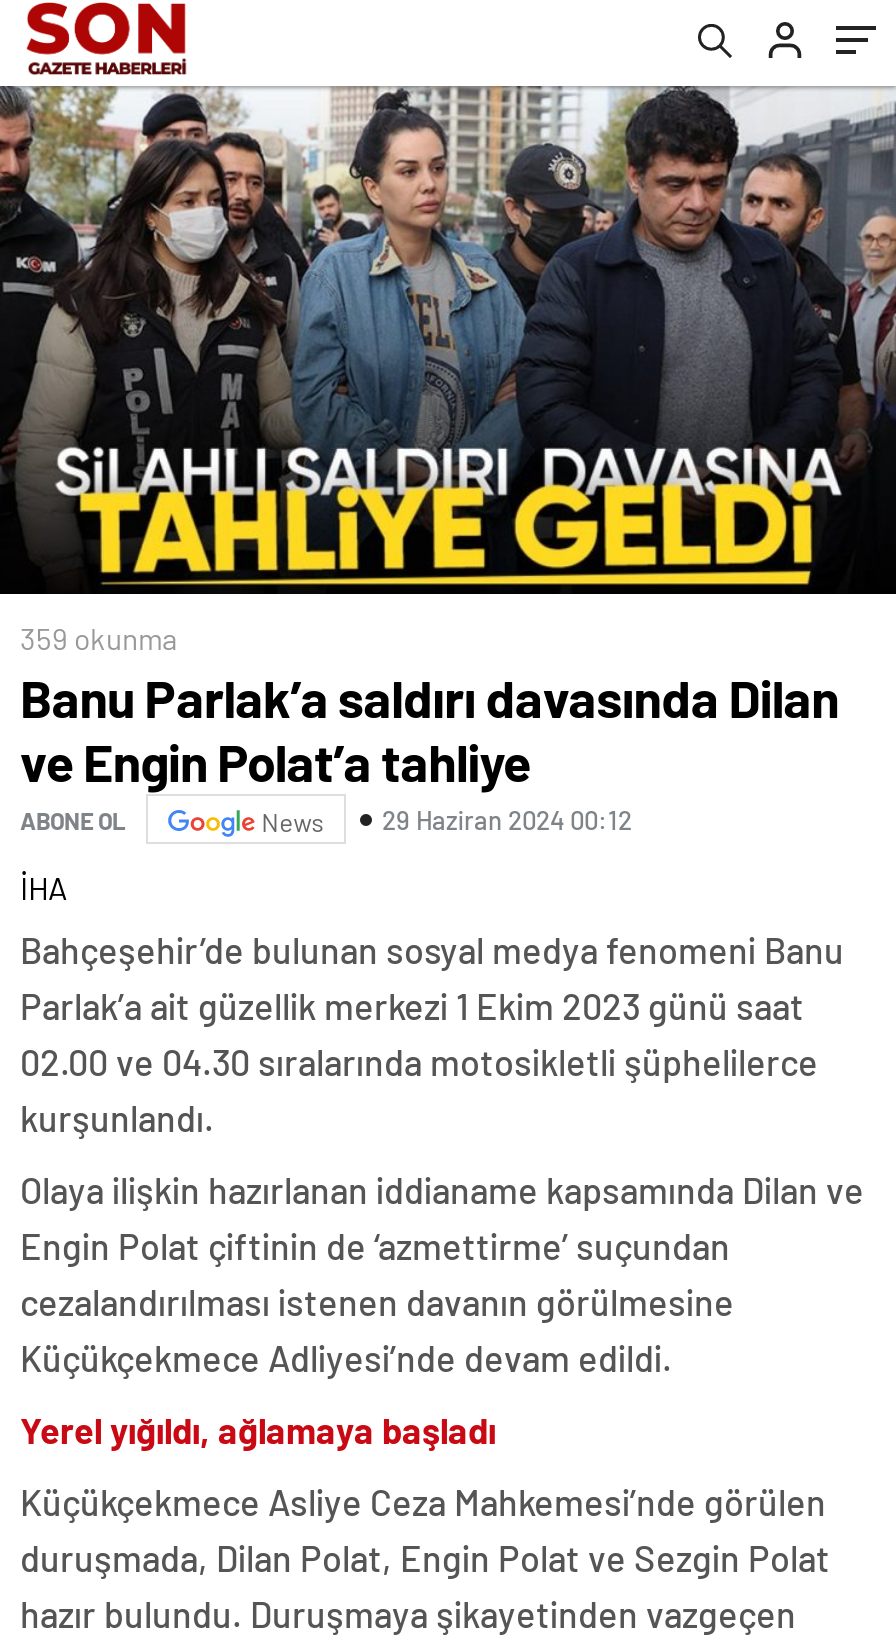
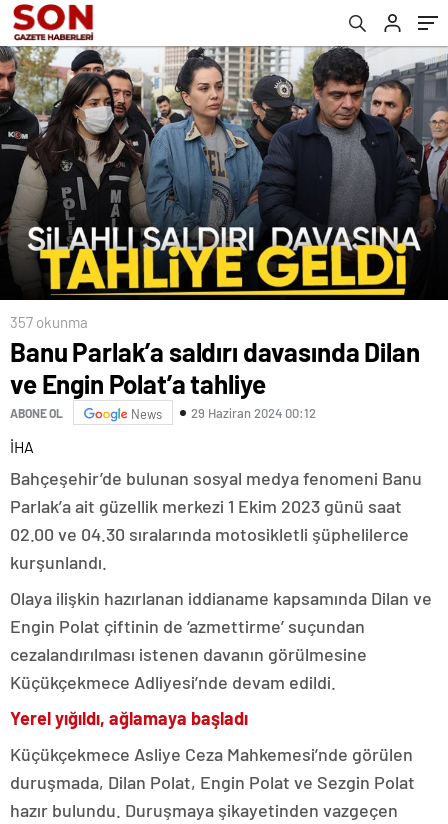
- 359 okunma
+ 357 okunma
